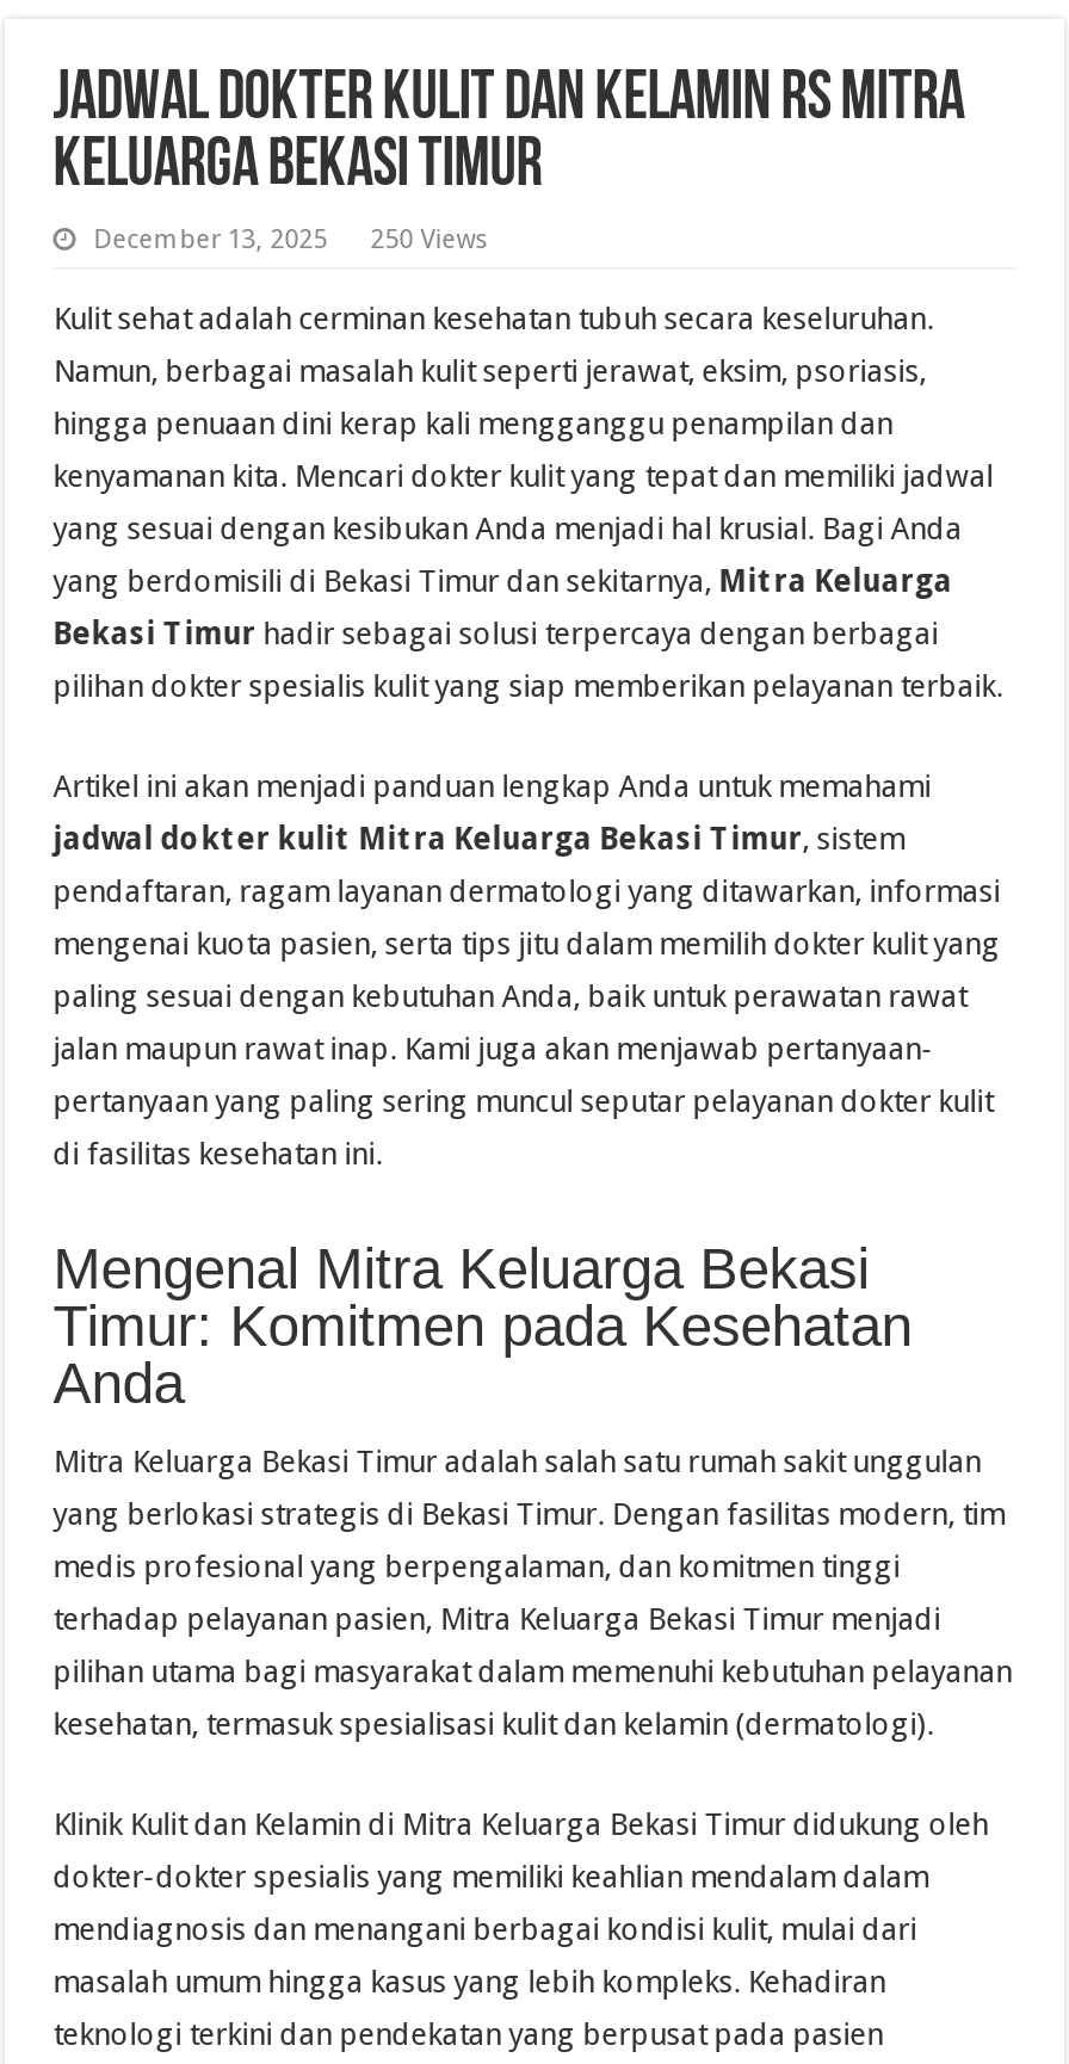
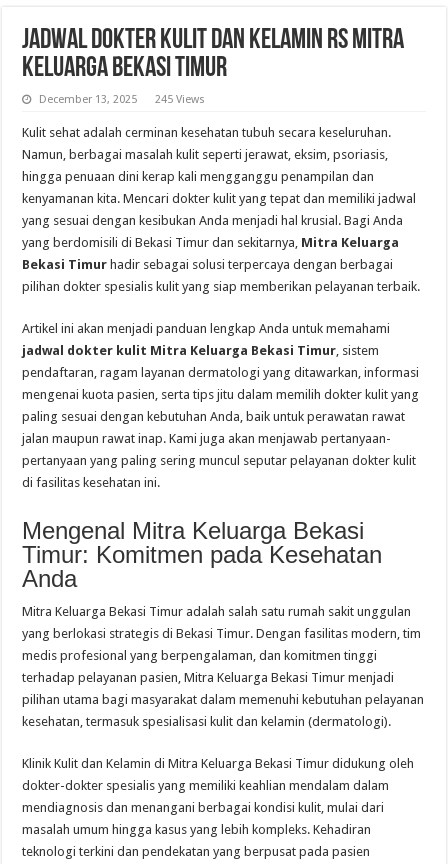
- December 13, 2025 250 Views
+ December 13, 2025 245 Views
